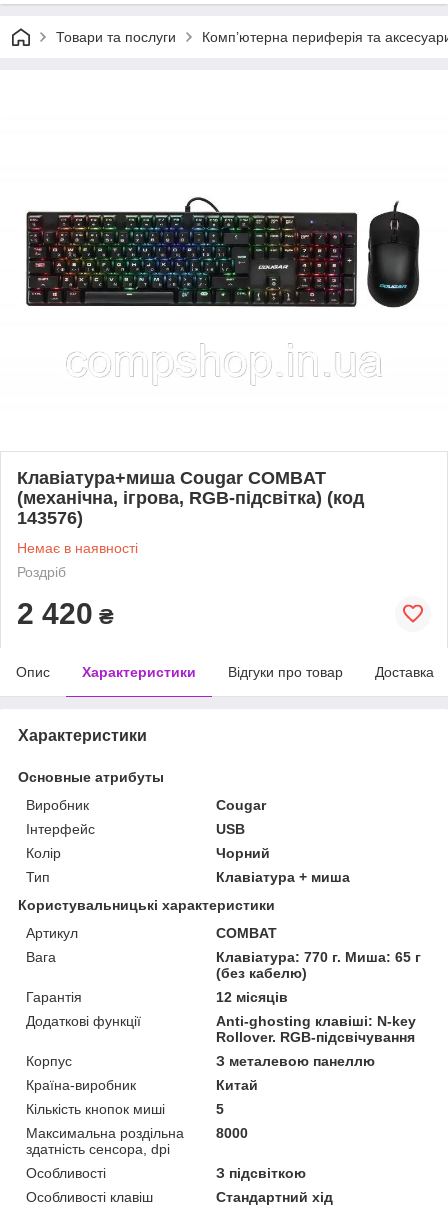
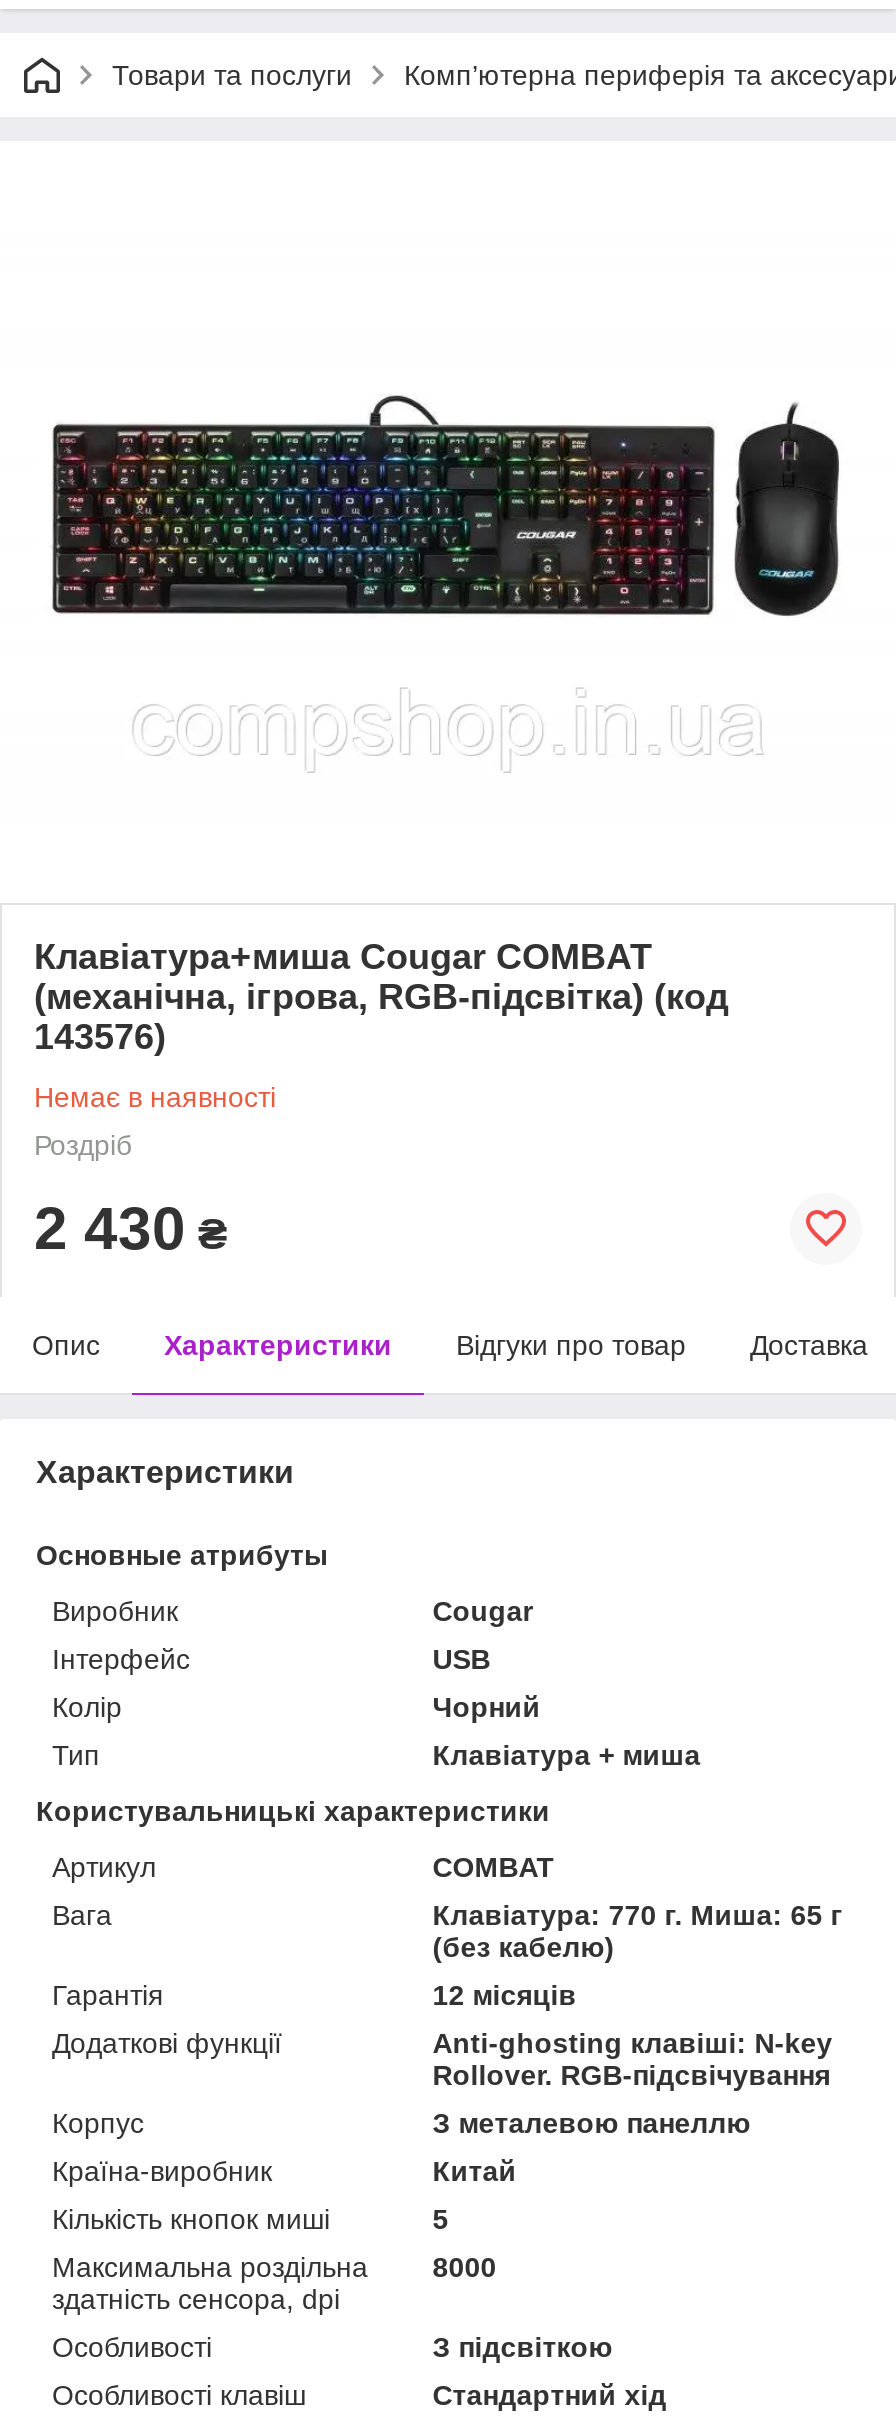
- 2 420 ₴
+ 2 430 ₴
